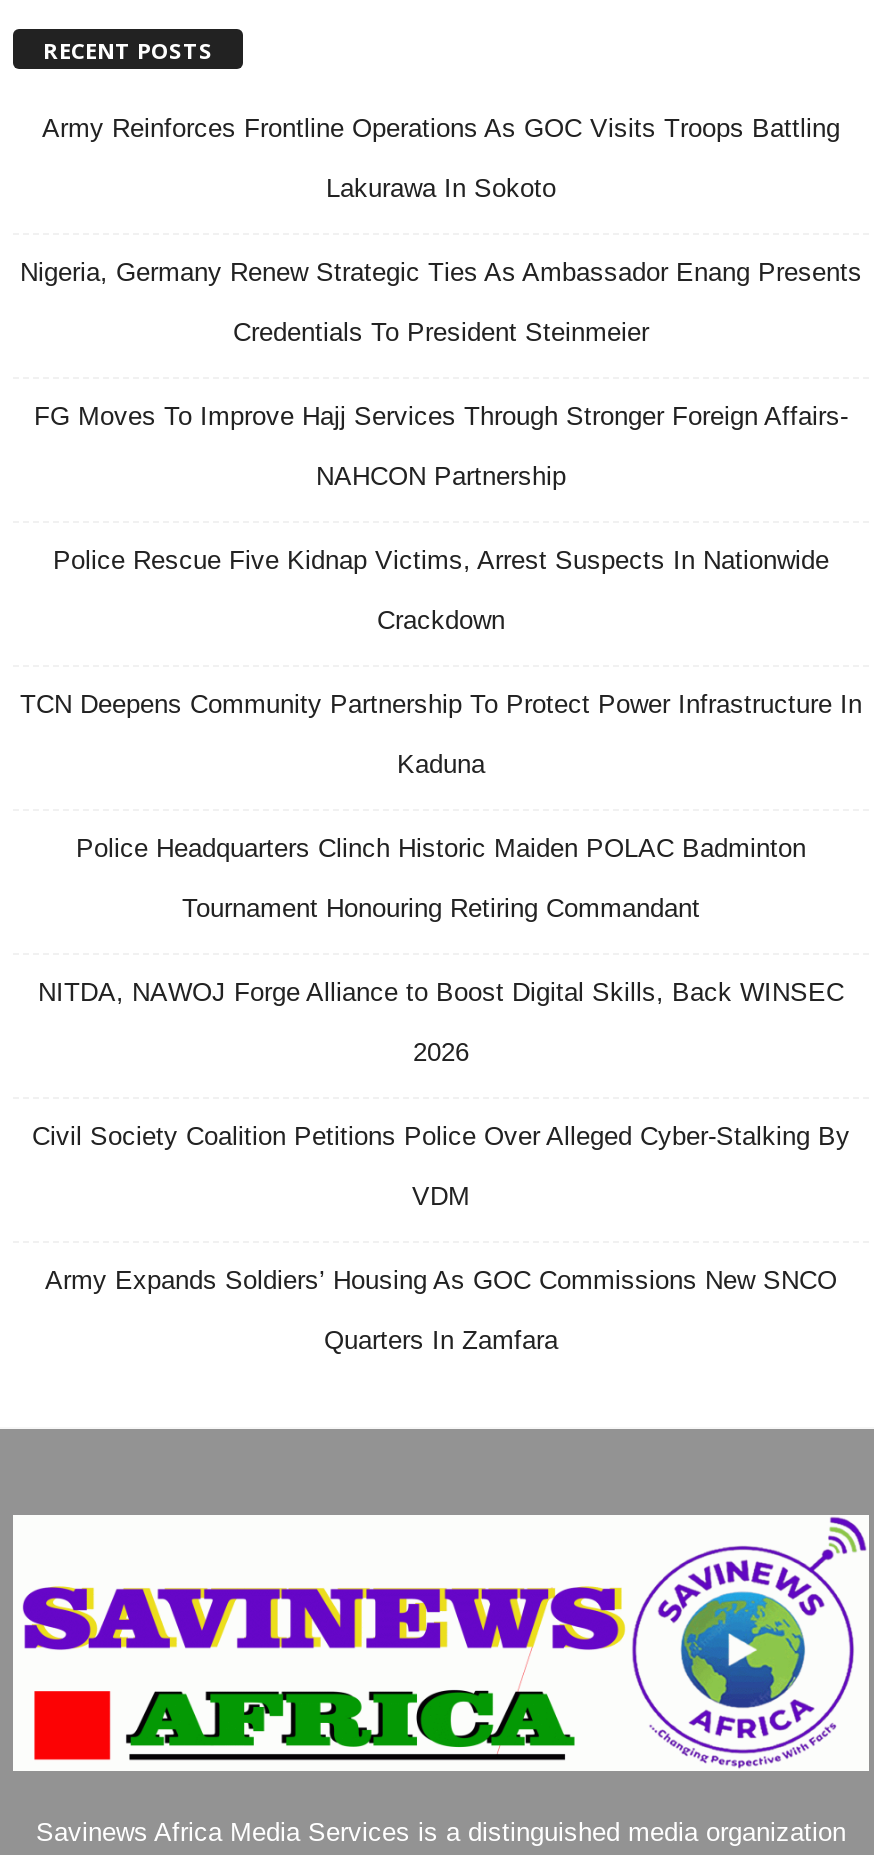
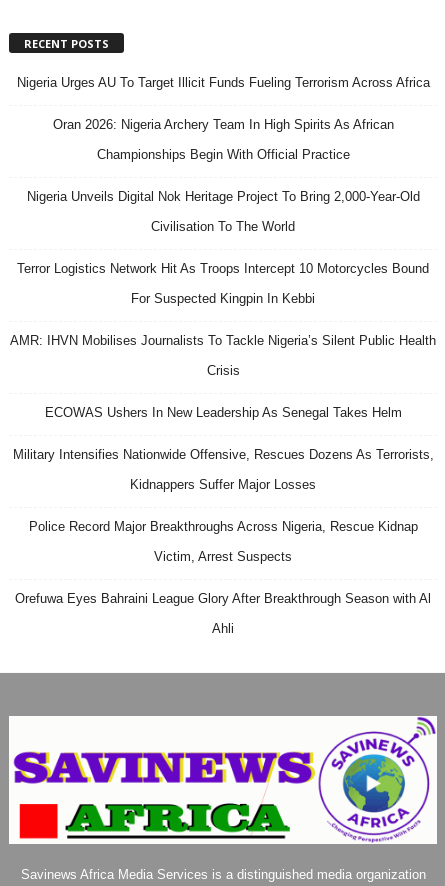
- Army Reinforces Frontline Operations As GOC Visits Troops Battling
- Lakurawa In Sokoto
- Nigeria, Germany Renew Strategic Ties As Ambassador Enang Presents
- Credentials To President Steinmeier
- FG Moves To Improve Hajj Services Through Stronger Foreign Affairs-
- NAHCON Partnership
- Police Rescue Five Kidnap Victims, Arrest Suspects In Nationwide
- Crackdown
- TCN Deepens Community Partnership To Protect Power Infrastructure In
- Kaduna
- Police Headquarters Clinch Historic Maiden POLAC Badminton
- Tournament Honouring Retiring Commandant
- NITDA, NAWOJ Forge Alliance to Boost Digital Skills, Back WINSEC
- 2026
- Civil Society Coalition Petitions Police Over Alleged Cyber-Stalking By
- VDM
- Army Expands Soldiers’ Housing As GOC Commissions New SNCO
- Quarters In Zamfara
+ Nigeria Urges AU To Target Illicit Funds Fueling Terrorism Across Africa
+ Oran 2026: Nigeria Archery Team In High Spirits As African
+ Championships Begin With Official Practice
+ Nigeria Unveils Digital Nok Heritage Project To Bring 2,000-Year-Old
+ Civilisation To The World
+ Terror Logistics Network Hit As Troops Intercept 10 Motorcycles Bound
+ For Suspected Kingpin In Kebbi
+ AMR: IHVN Mobilises Journalists To Tackle Nigeria’s Silent Public Health
+ Crisis
+ ECOWAS Ushers In New Leadership As Senegal Takes Helm
+ Military Intensifies Nationwide Offensive, Rescues Dozens As Terrorists,
+ Kidnappers Suffer Major Losses
+ Police Record Major Breakthroughs Across Nigeria, Rescue Kidnap
+ Victim, Arrest Suspects
+ Orefuwa Eyes Bahraini League Glory After Breakthrough Season with Al
+ Ahli
